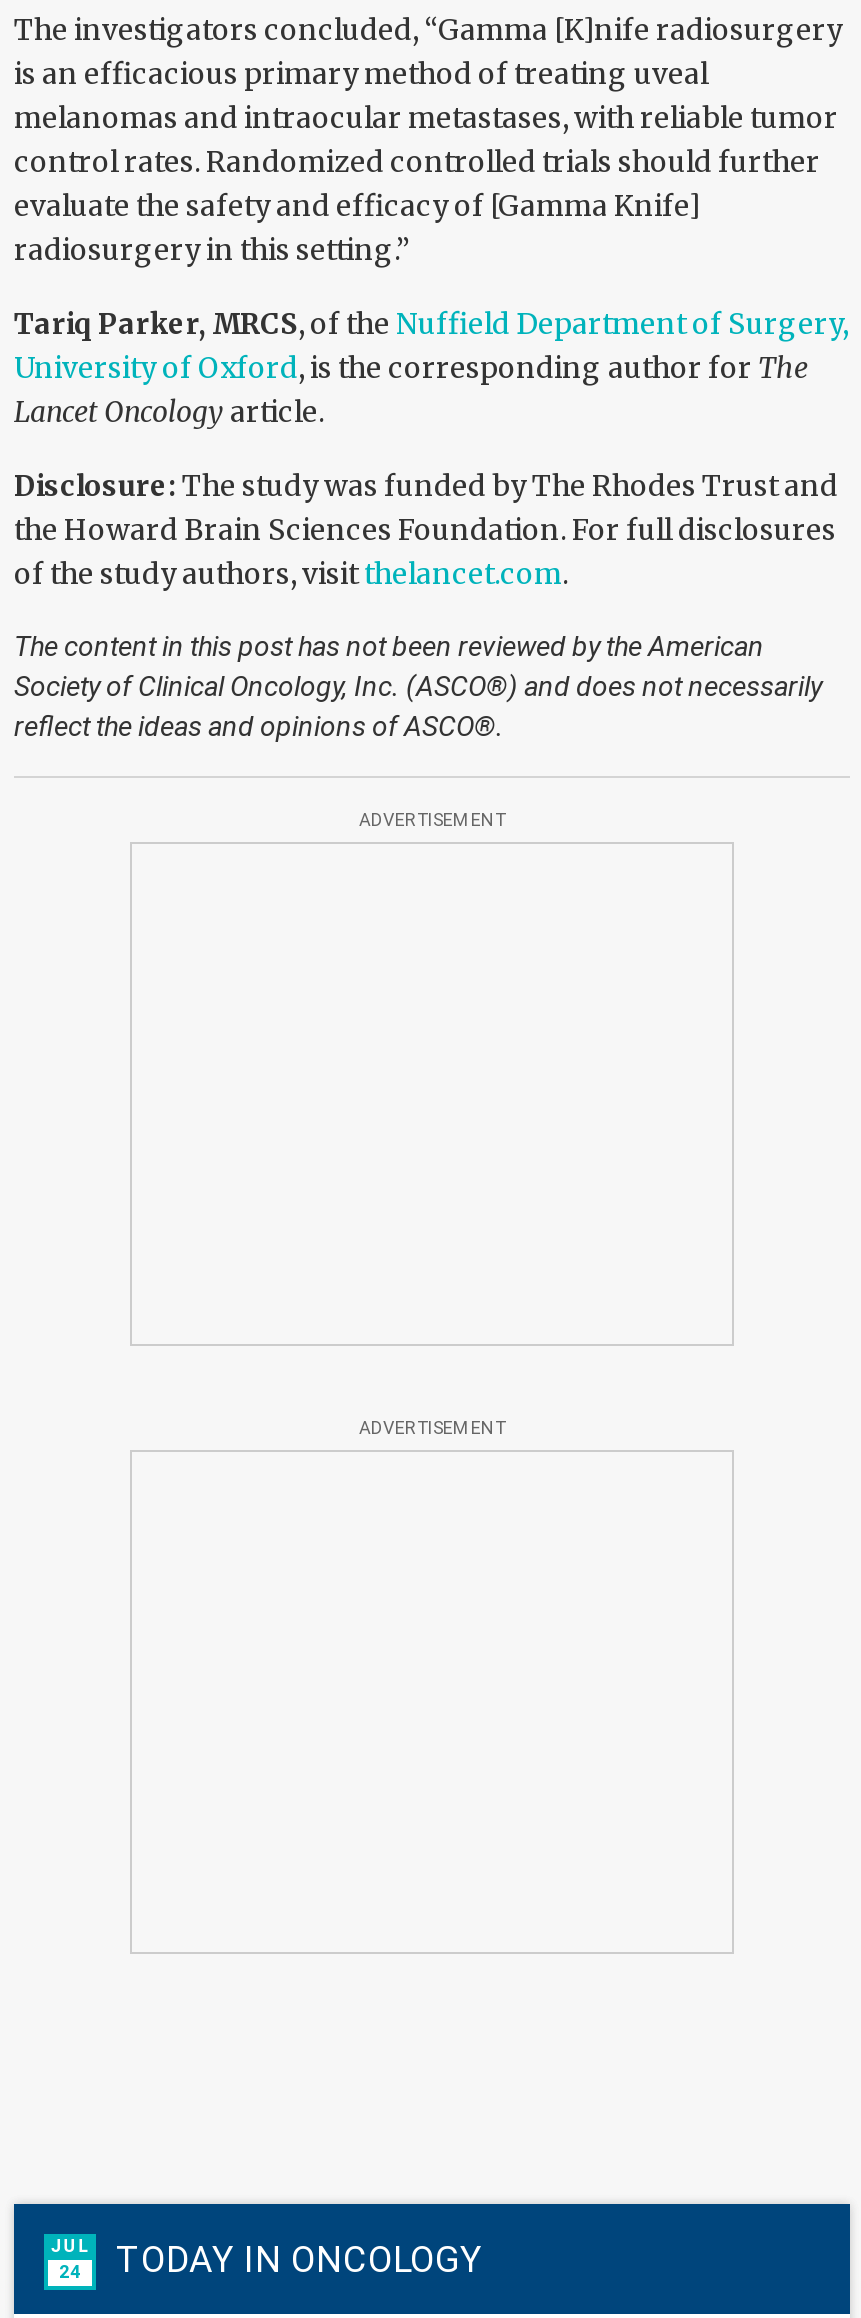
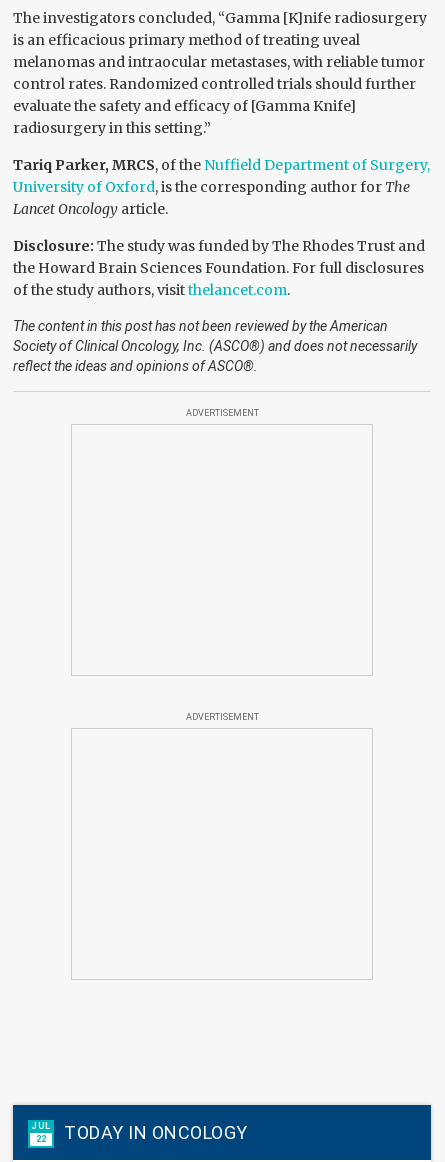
- JUL 24 TODAY IN ONCOLOGY
+ JUL 22 TODAY IN ONCOLOGY
